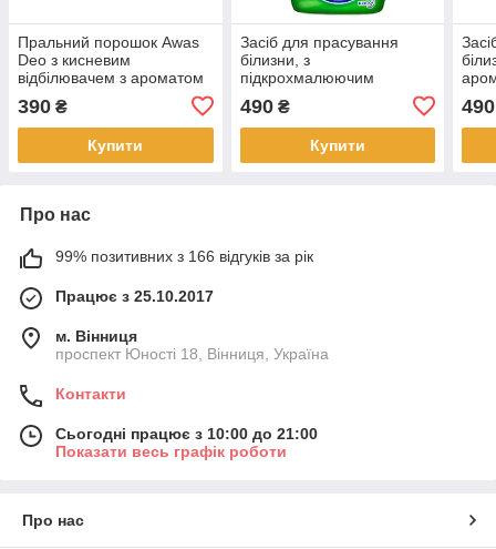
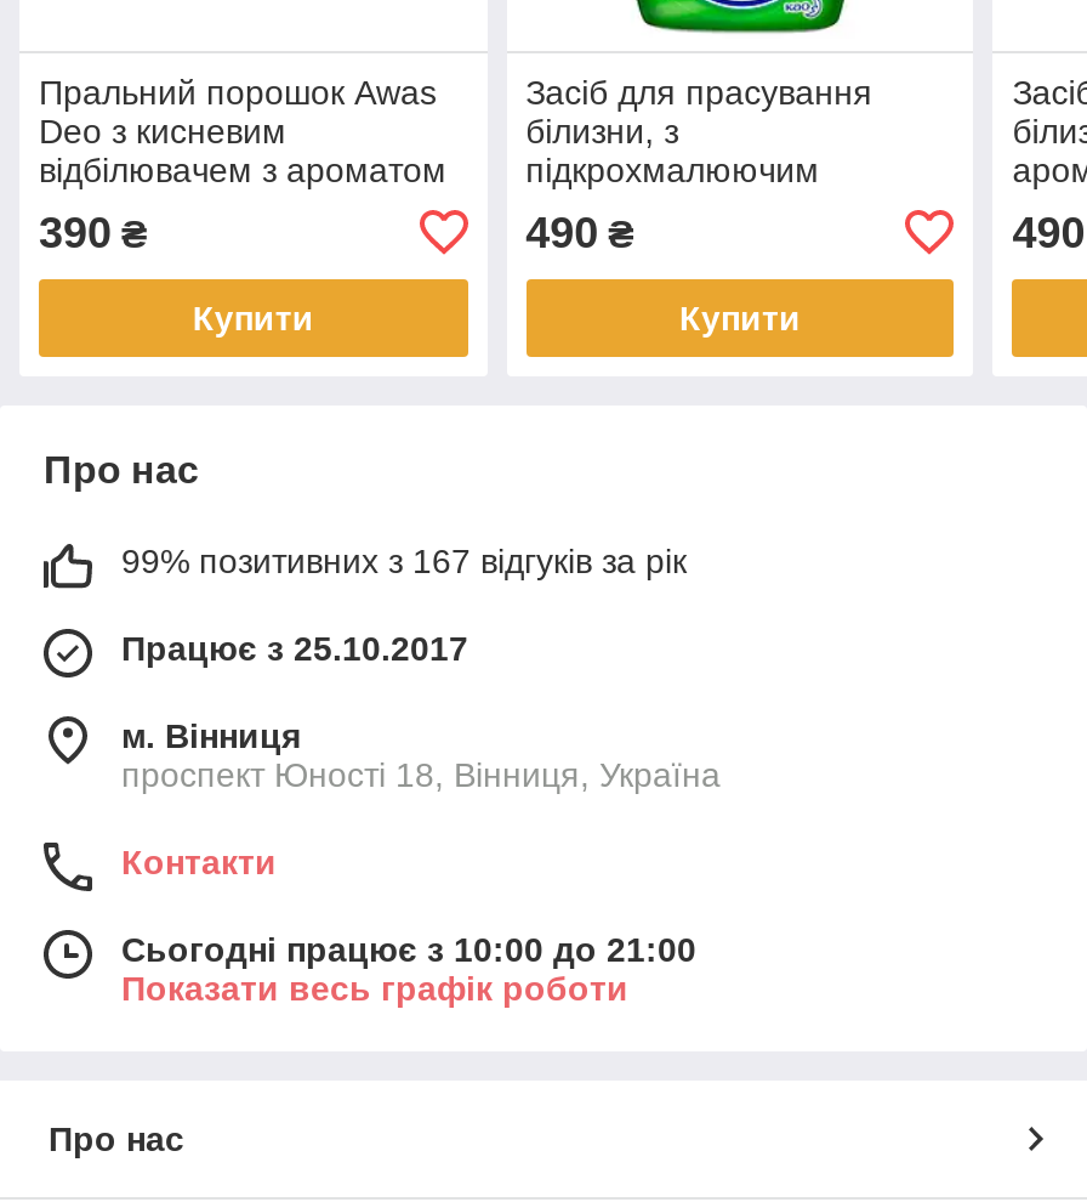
- 99% позитивних з 166 відгуків за рік
+ 99% позитивних з 167 відгуків за рік
